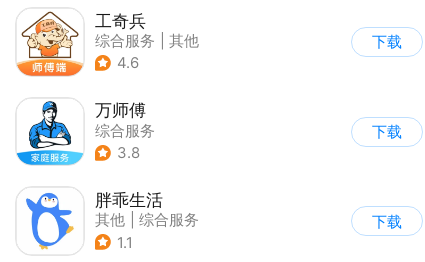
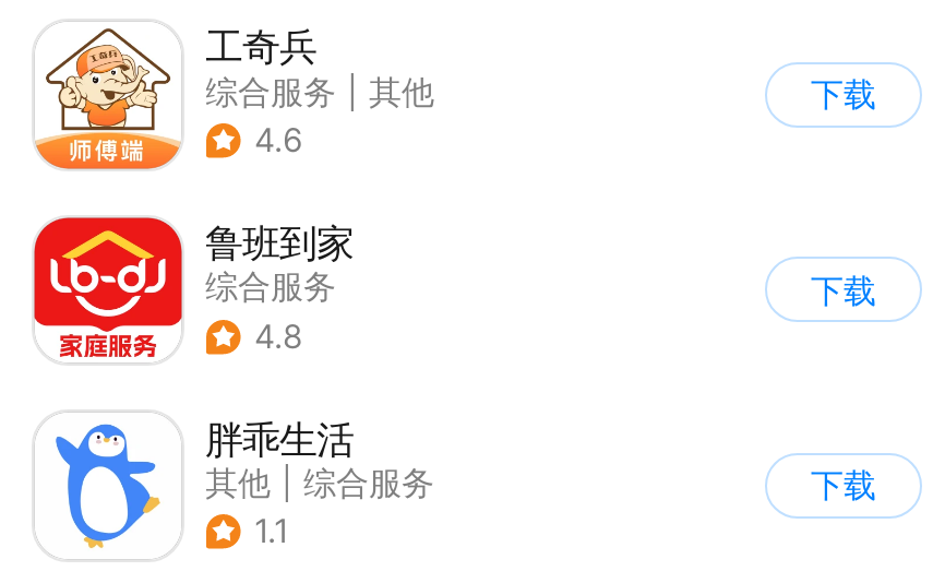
- [image]
- 万师傅
+ [image]
+ 鲁班到家

- 3.8
+ 4.8
